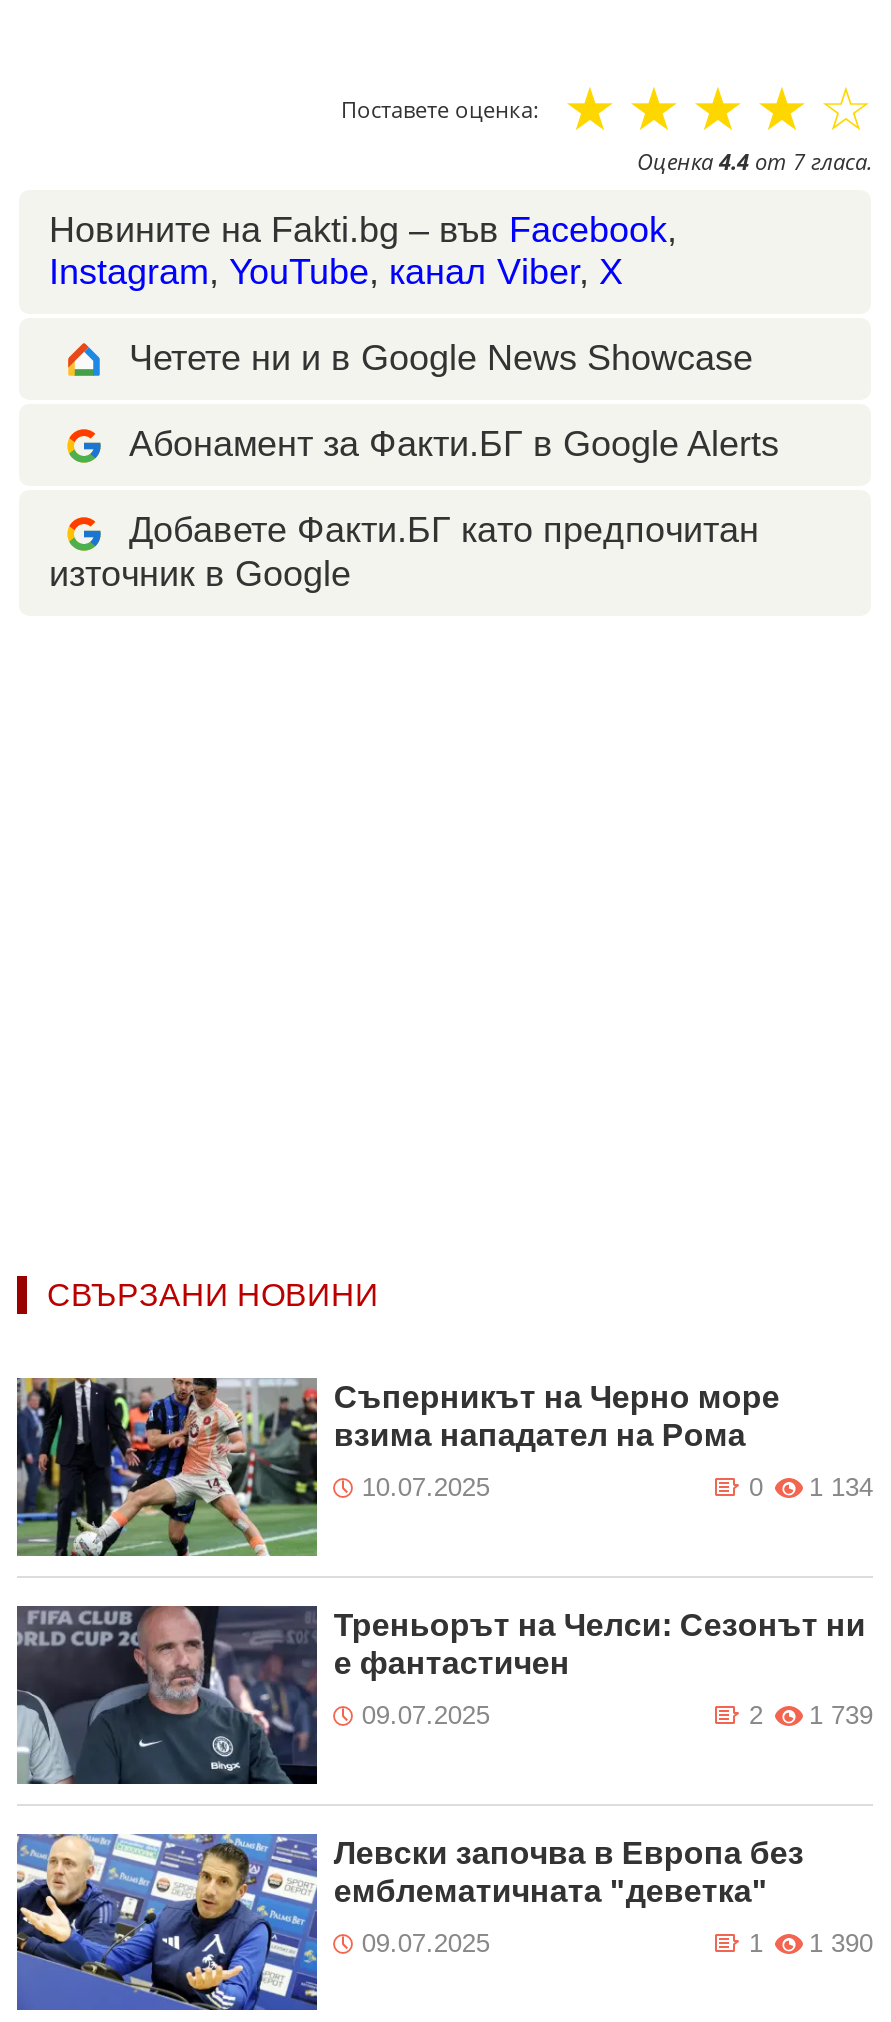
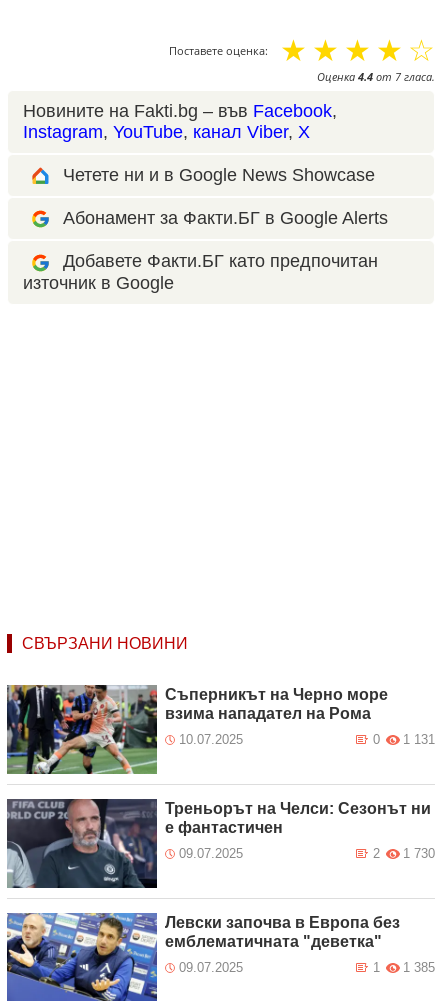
- 0 1 134
+ 0 1 131

- 2 1 739
+ 2 1 730

- 1 1 390
+ 1 1 385
